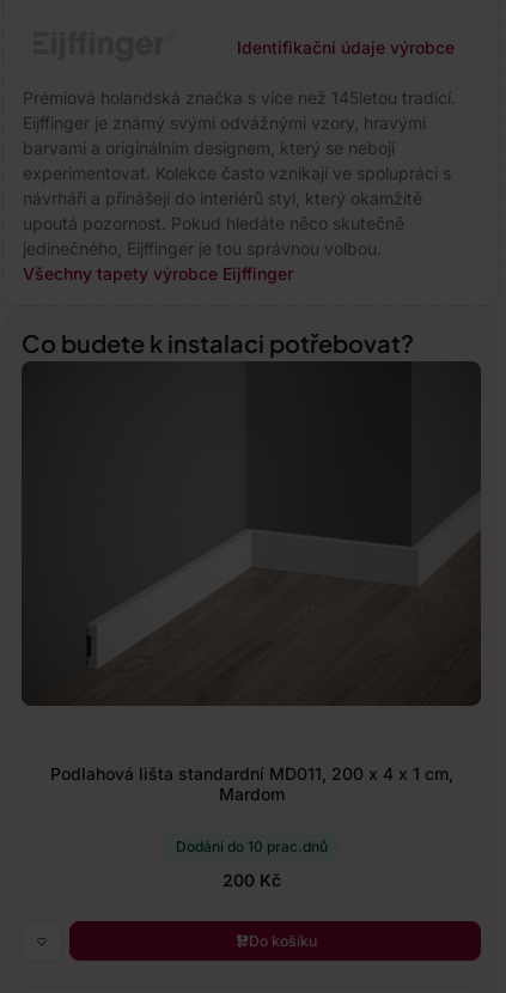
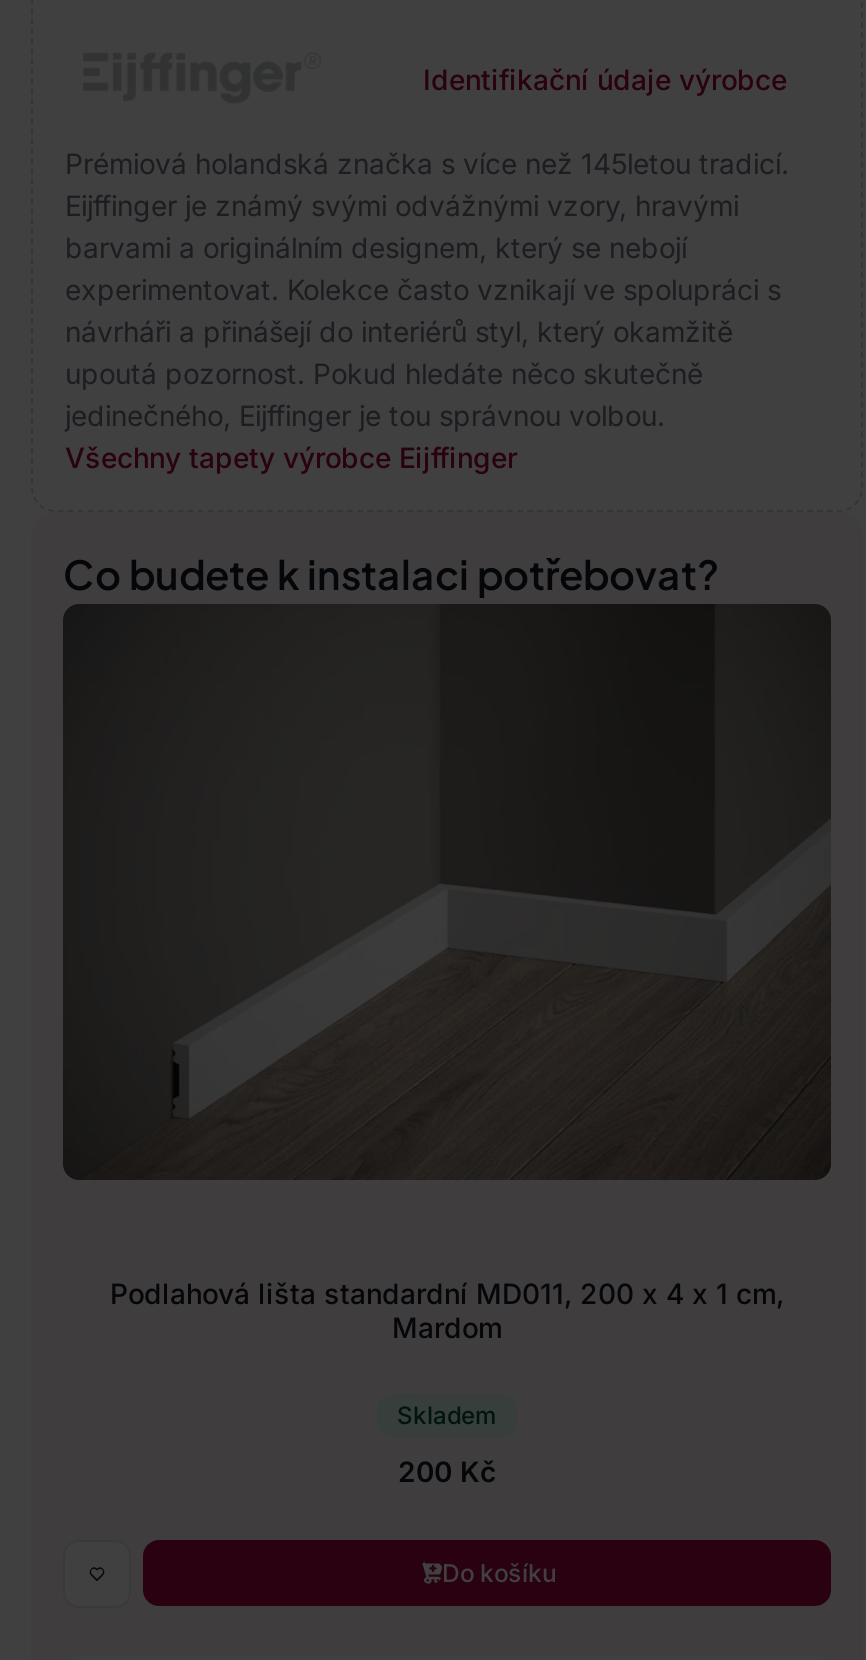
- Dodání do 10 prac.dnů
+ Skladem
